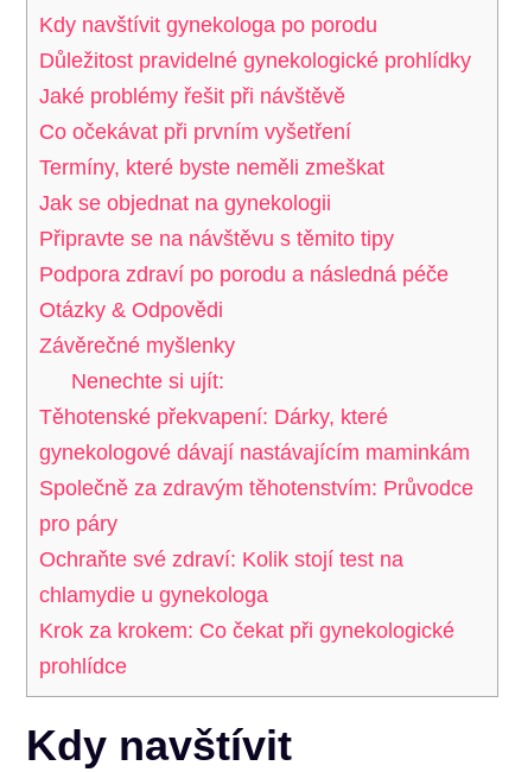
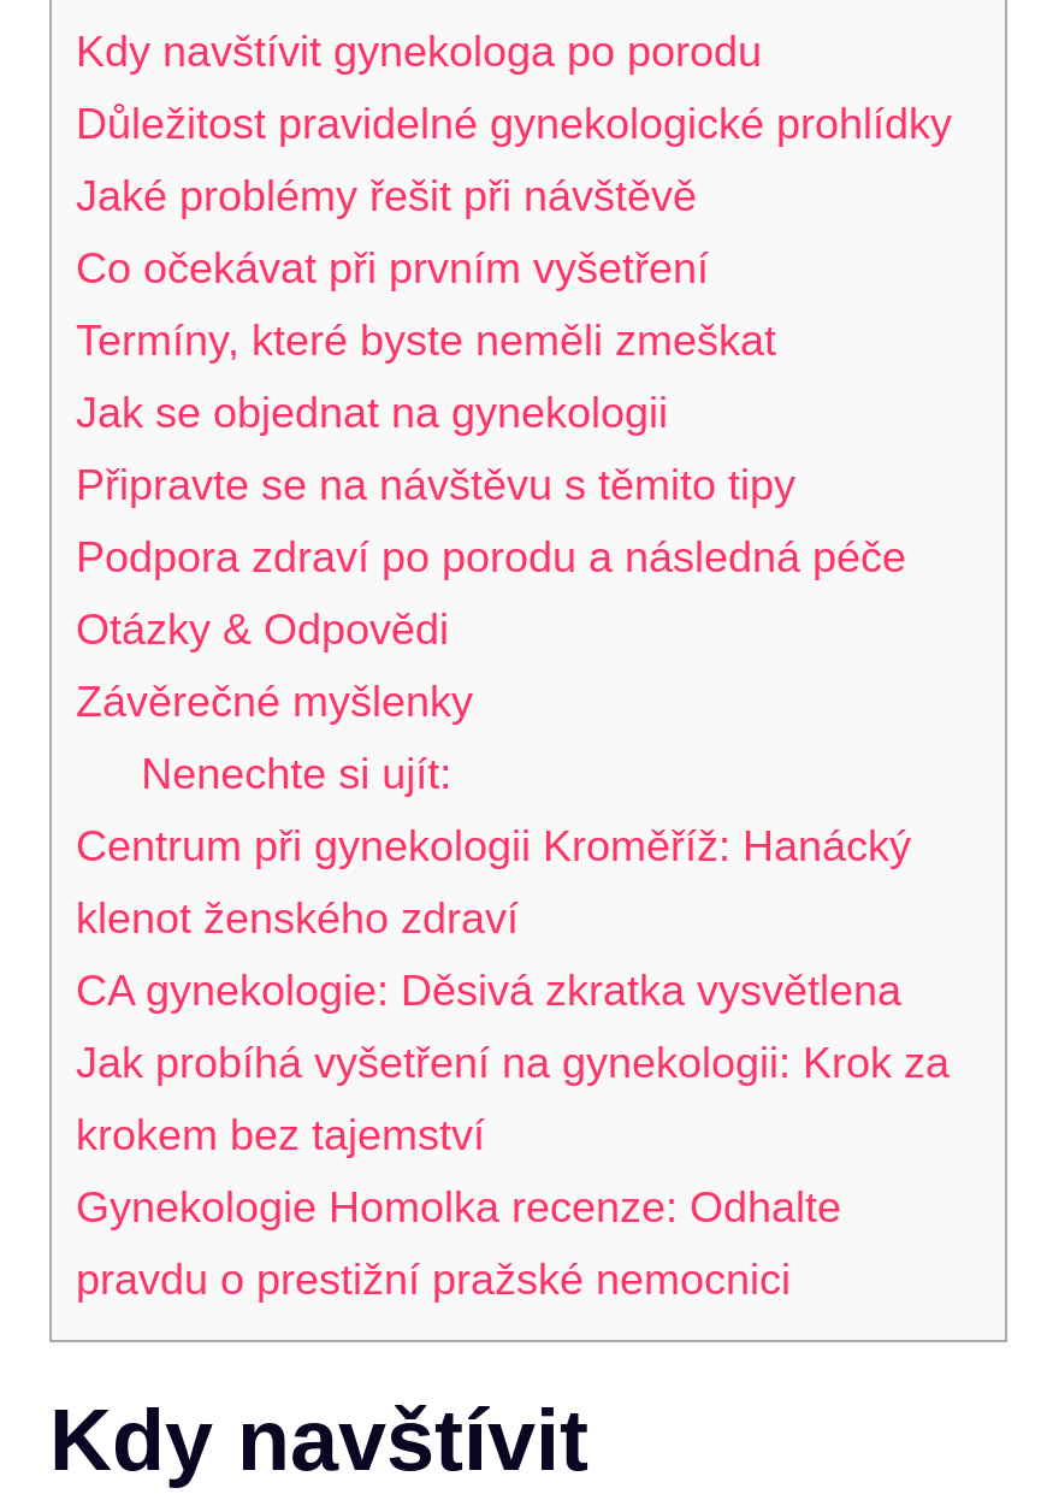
- Těhotenské překvapení: Dárky, které
- gynekologové dávají nastávajícím maminkám
- Společně za zdravým těhotenstvím: Průvodce
- pro páry
- Ochraňte své zdraví: Kolik stojí test na
- chlamydie u gynekologa
- Krok za krokem: Co čekat při gynekologické
- prohlídce
+ Centrum při gynekologii Kroměříž: Hanácký
+ klenot ženského zdraví
+ CA gynekologie: Děsivá zkratka vysvětlena
+ Jak probíhá vyšetření na gynekologii: Krok za
+ krokem bez tajemství
+ Gynekologie Homolka recenze: Odhalte
+ pravdu o prestižní pražské nemocnici
